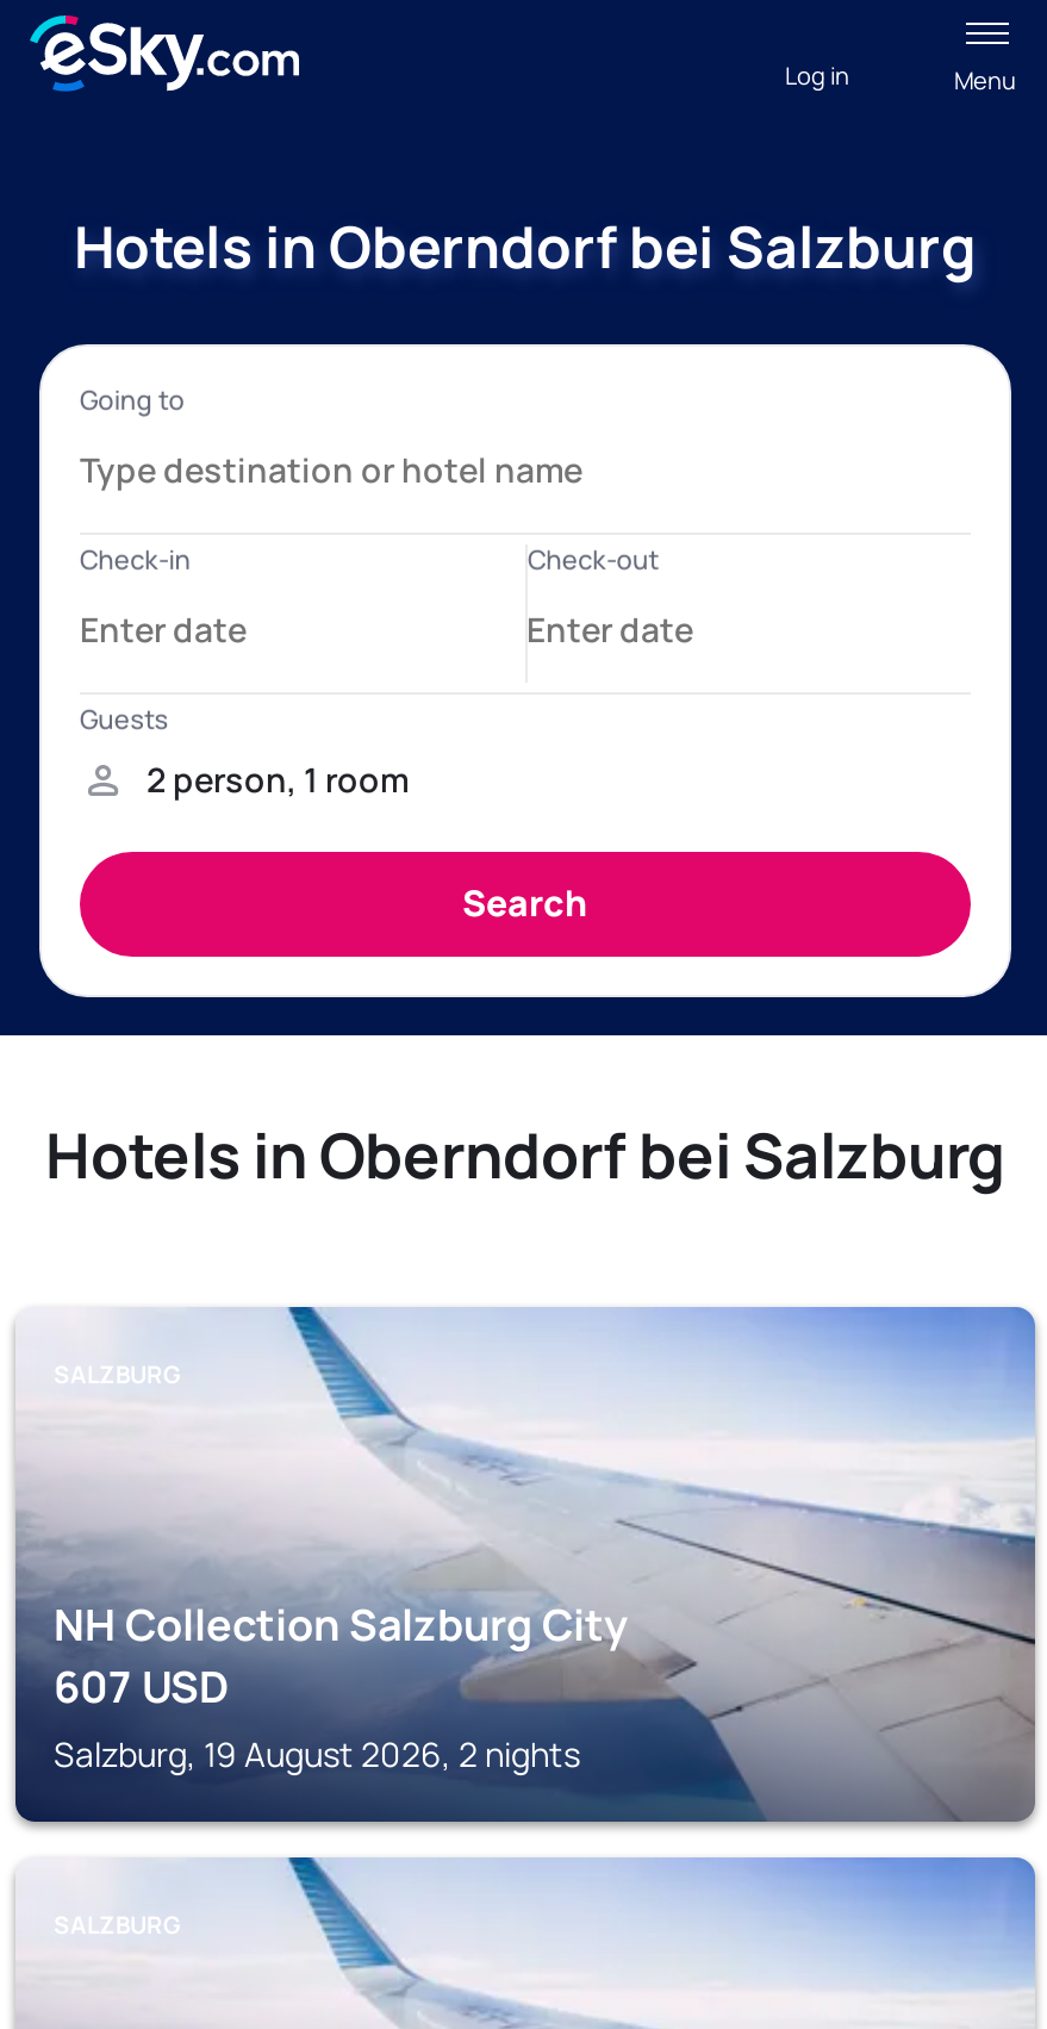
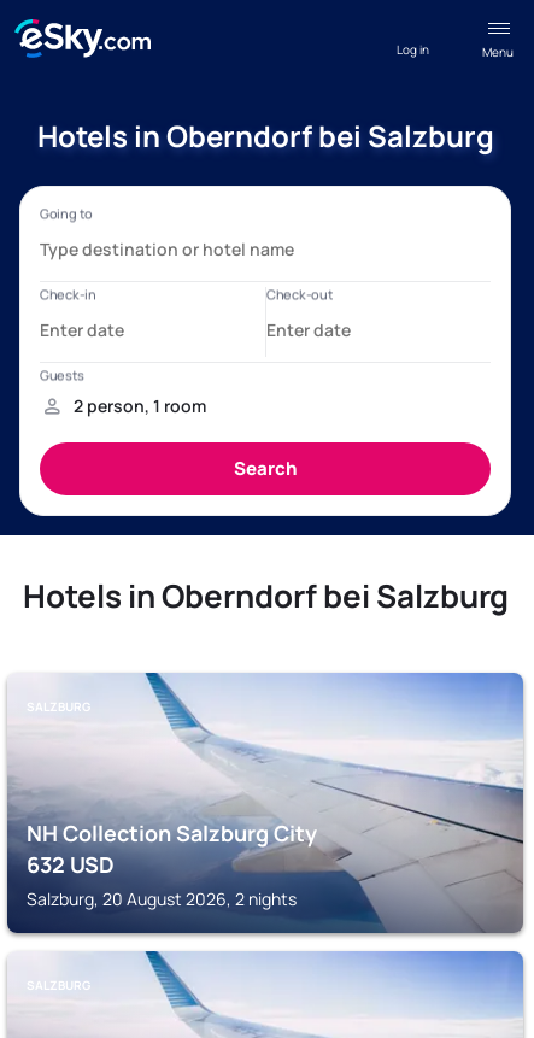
- 607 USD
+ 632 USD

- Salzburg, 19 August 2026, 2 nights
+ Salzburg, 20 August 2026, 2 nights
